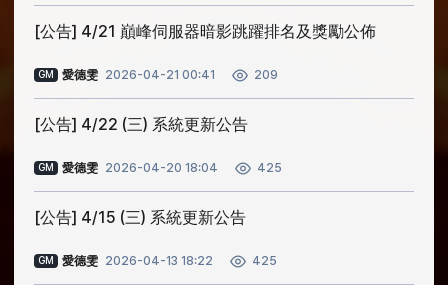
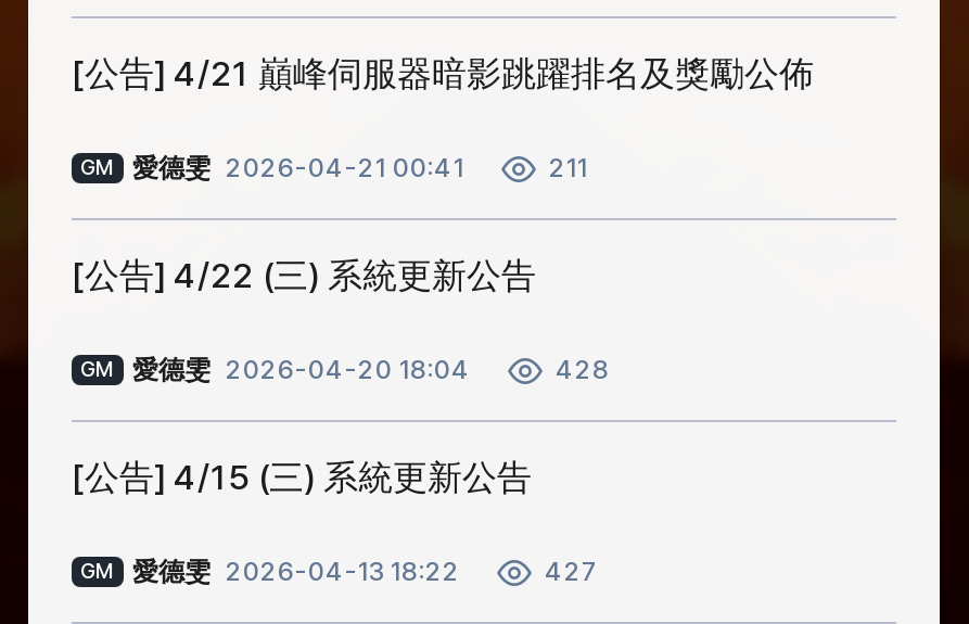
- 209
+ 211

- 425
+ 428

- 425
+ 427
